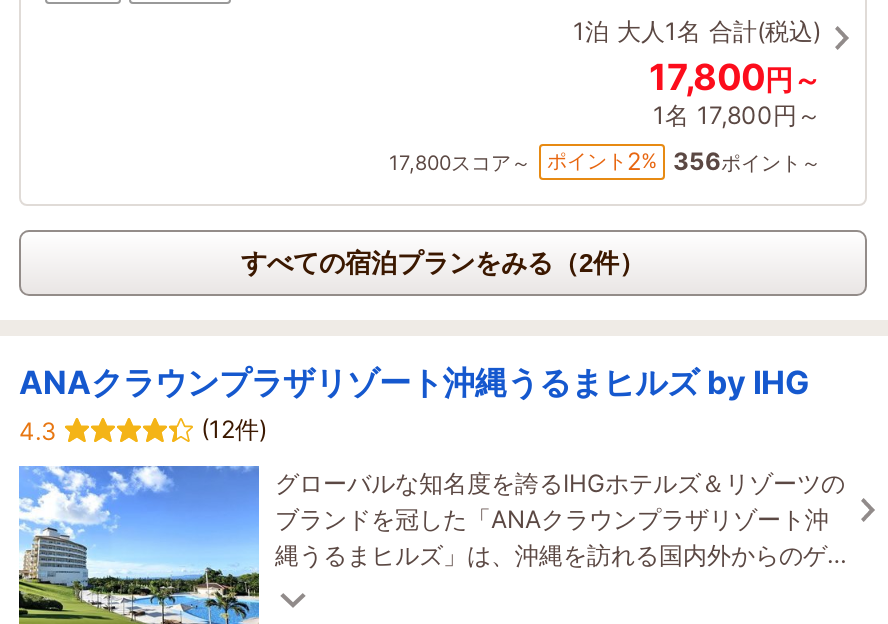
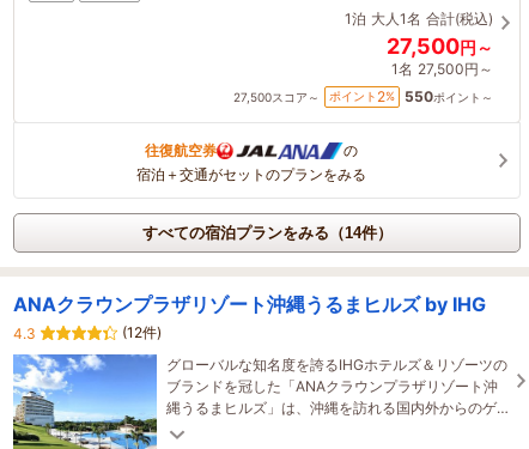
- 17,800円～
- 1名 17,800円～
- 17,800スコア～
- ポイント2% 356ポイント～
- すべての宿泊プランをみる（2件）
+ 27,500円～
+ 1名 27,500円～
+ 27,500スコア～
+ ポイント2% 550ポイント～
+ 往復航空券
+ の
+ 宿泊＋交通がセットのプランをみる
+ すべての宿泊プランをみる（14件）
